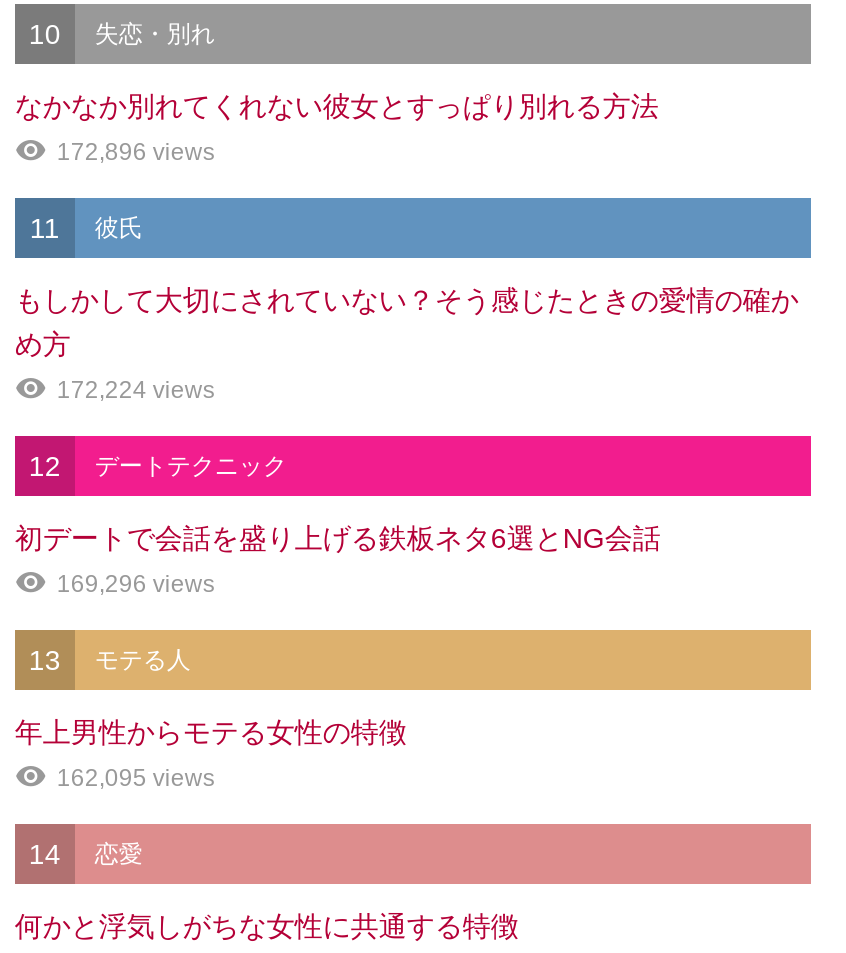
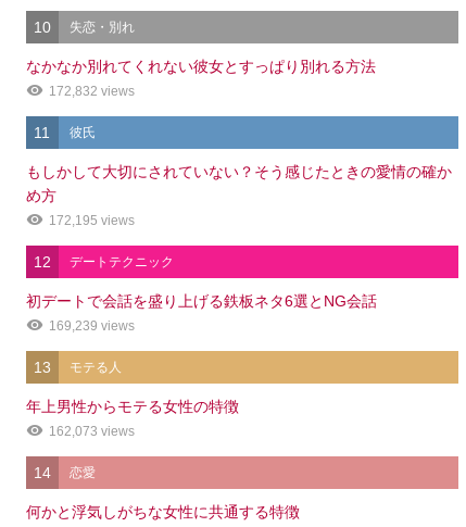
- 172,896 views
+ 172,832 views

- 172,224 views
+ 172,195 views

- 169,296 views
+ 169,239 views

- 162,095 views
+ 162,073 views
